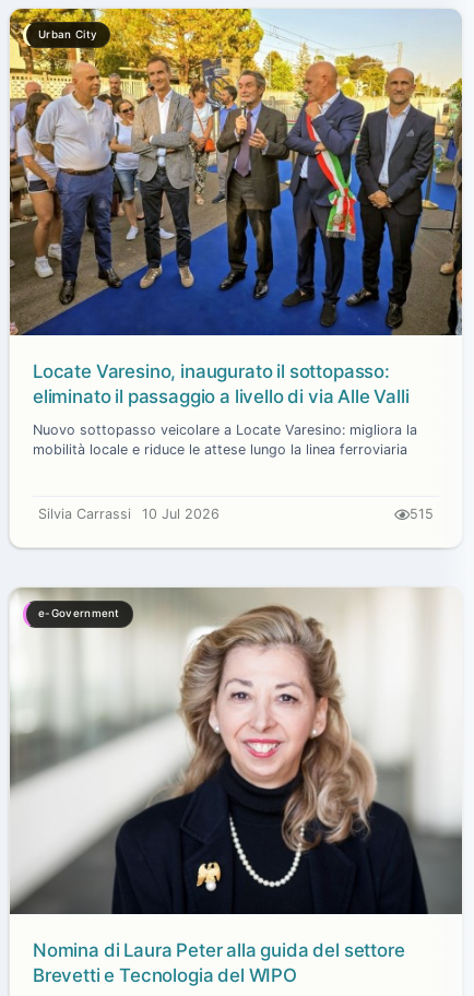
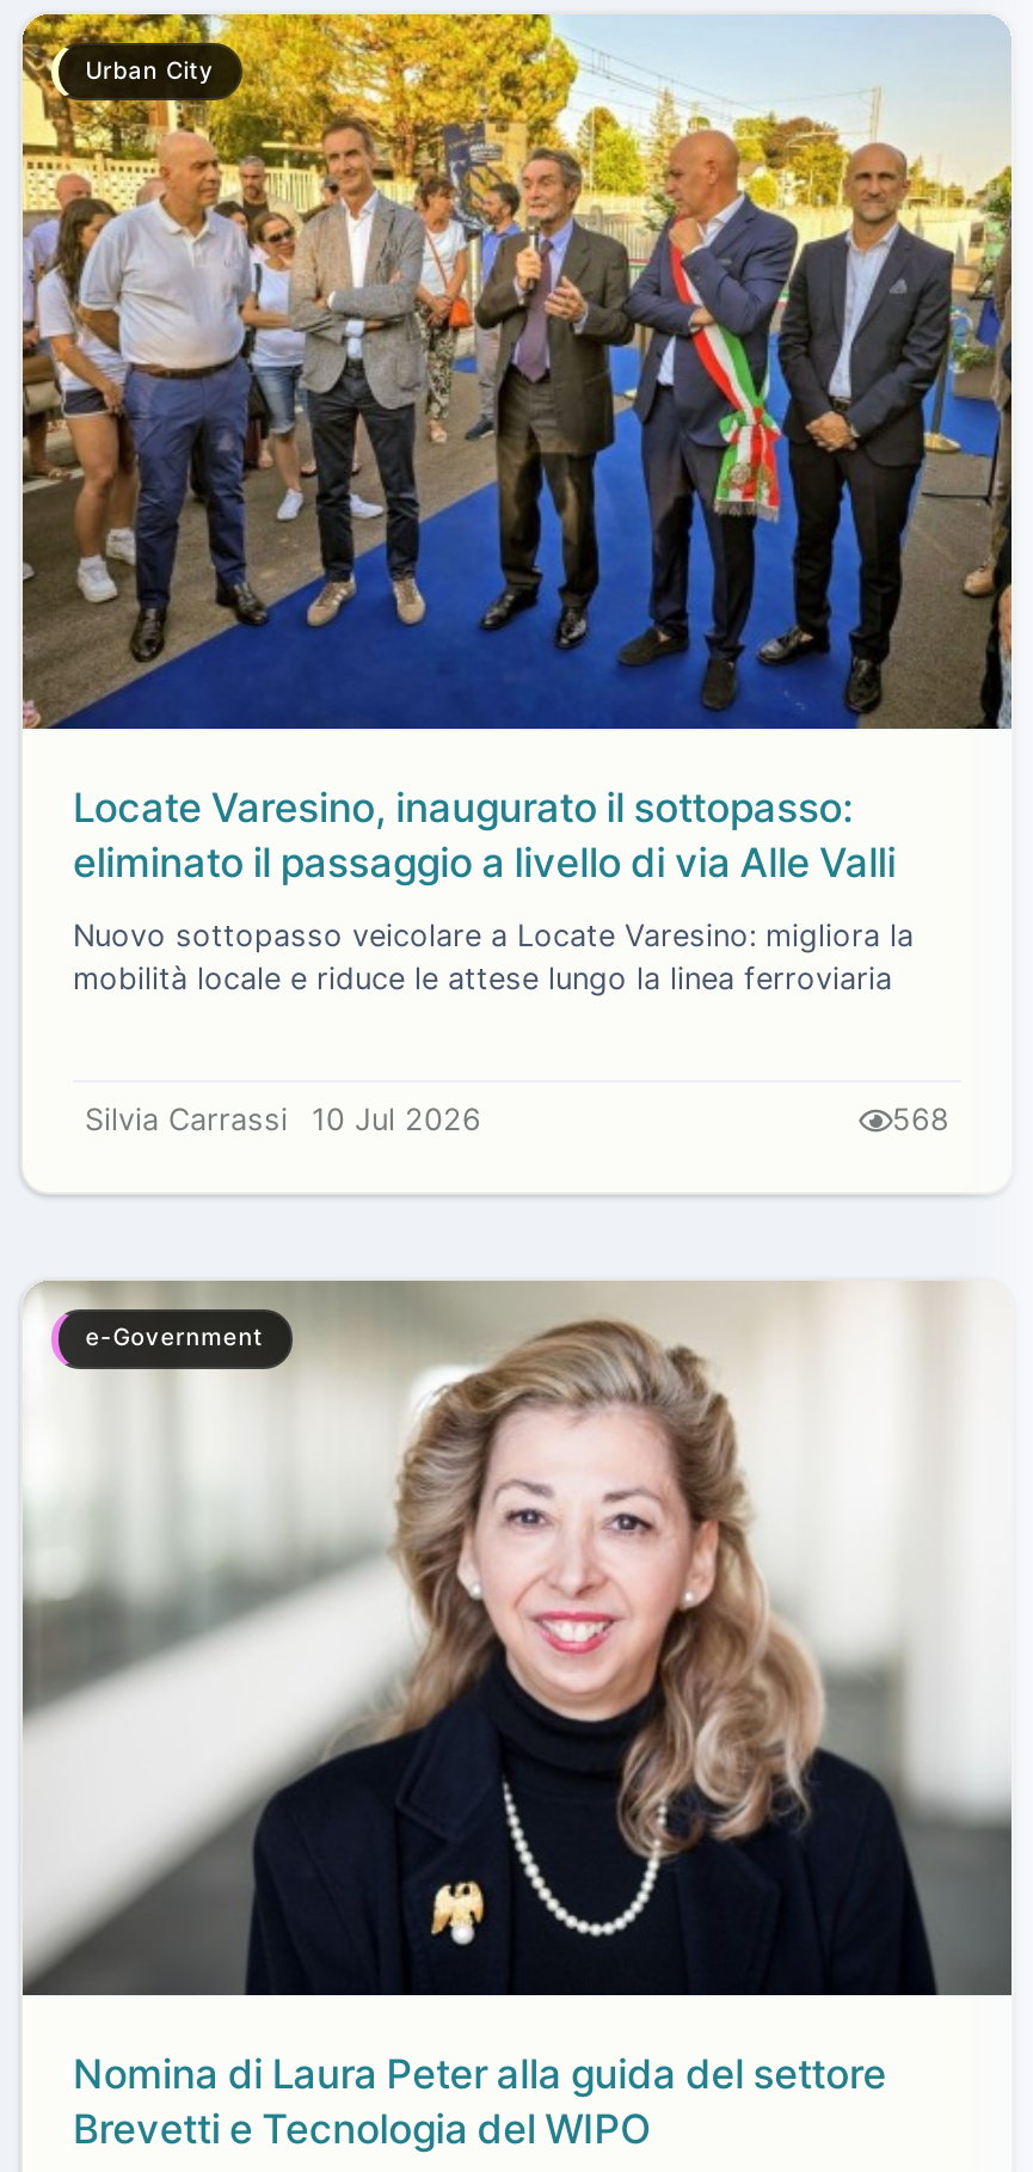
- 515
+ 568
